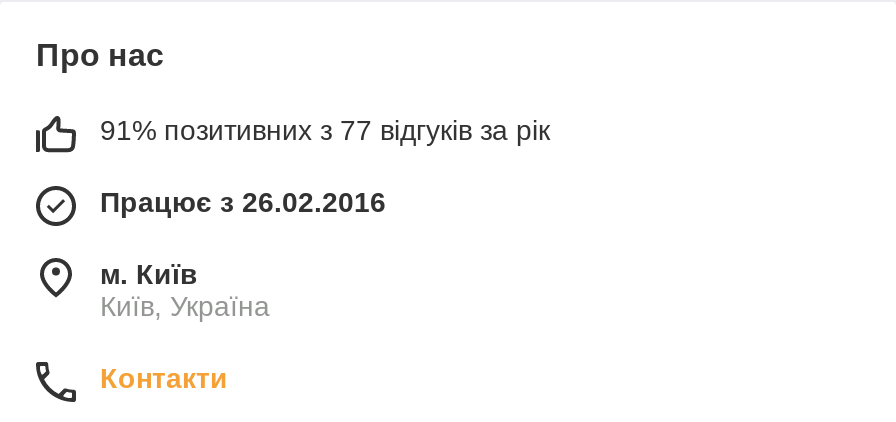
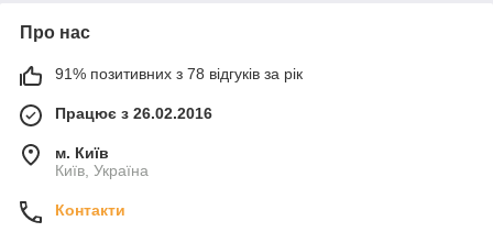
- 91% позитивних з 77 відгуків за рік
+ 91% позитивних з 78 відгуків за рік
